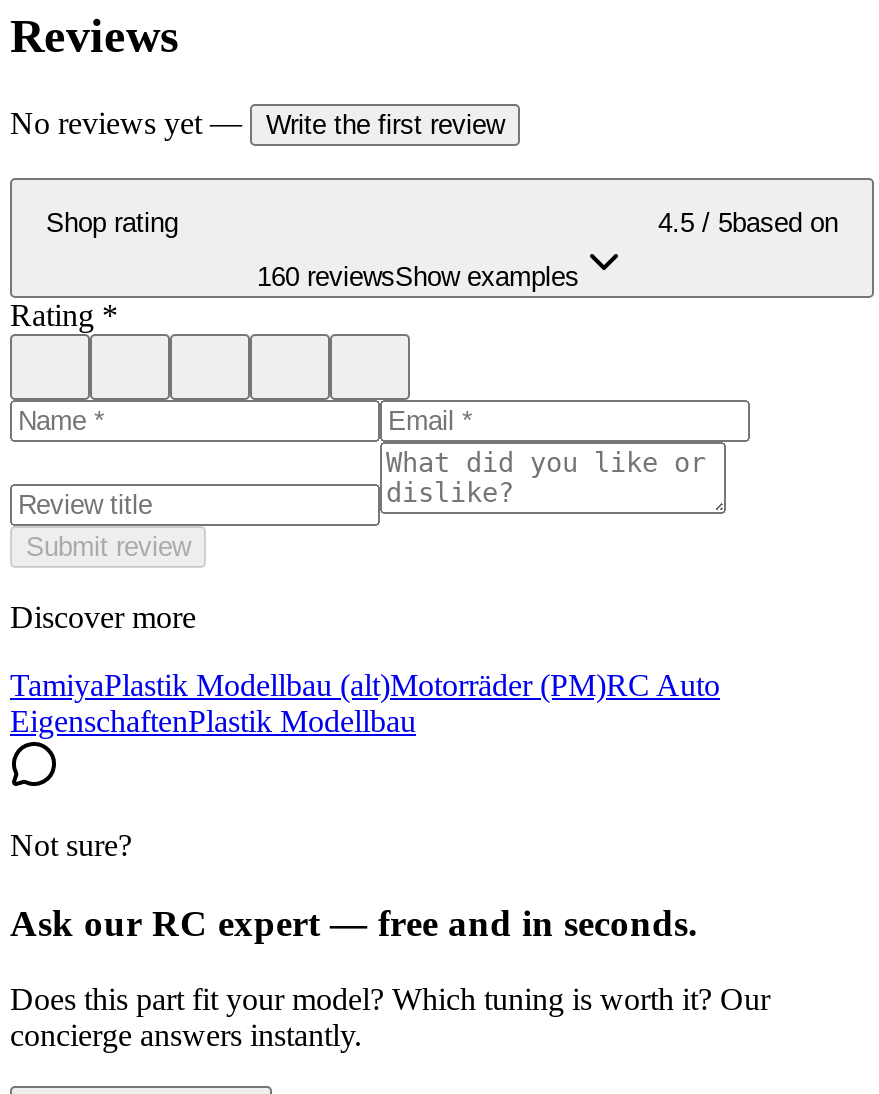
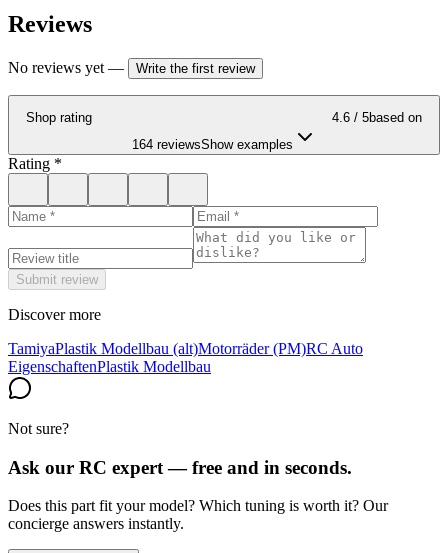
- 4.5 / 5based on
+ 4.6 / 5based on

- 160 reviewsShow examples
+ 164 reviewsShow examples
